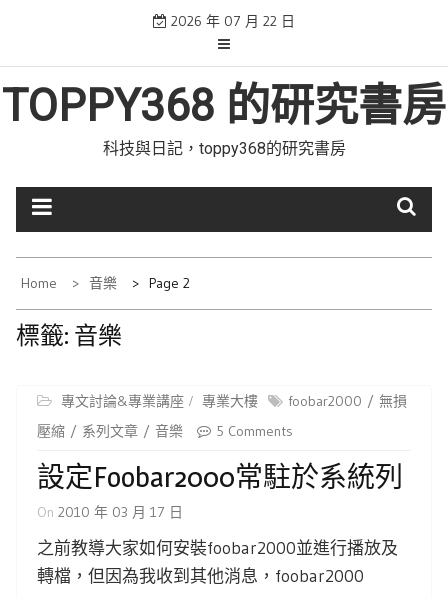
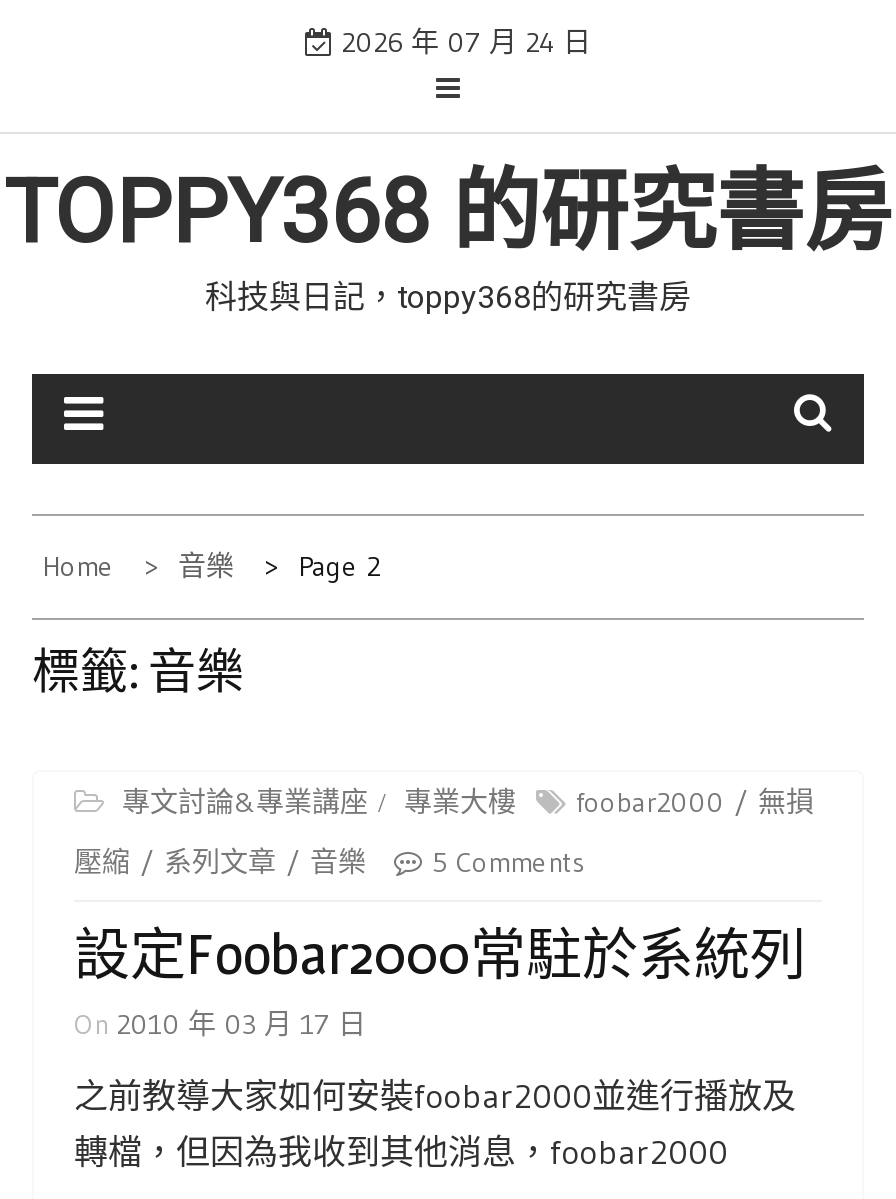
- 2026 年 07 月 22 日
+ 2026 年 07 月 24 日
